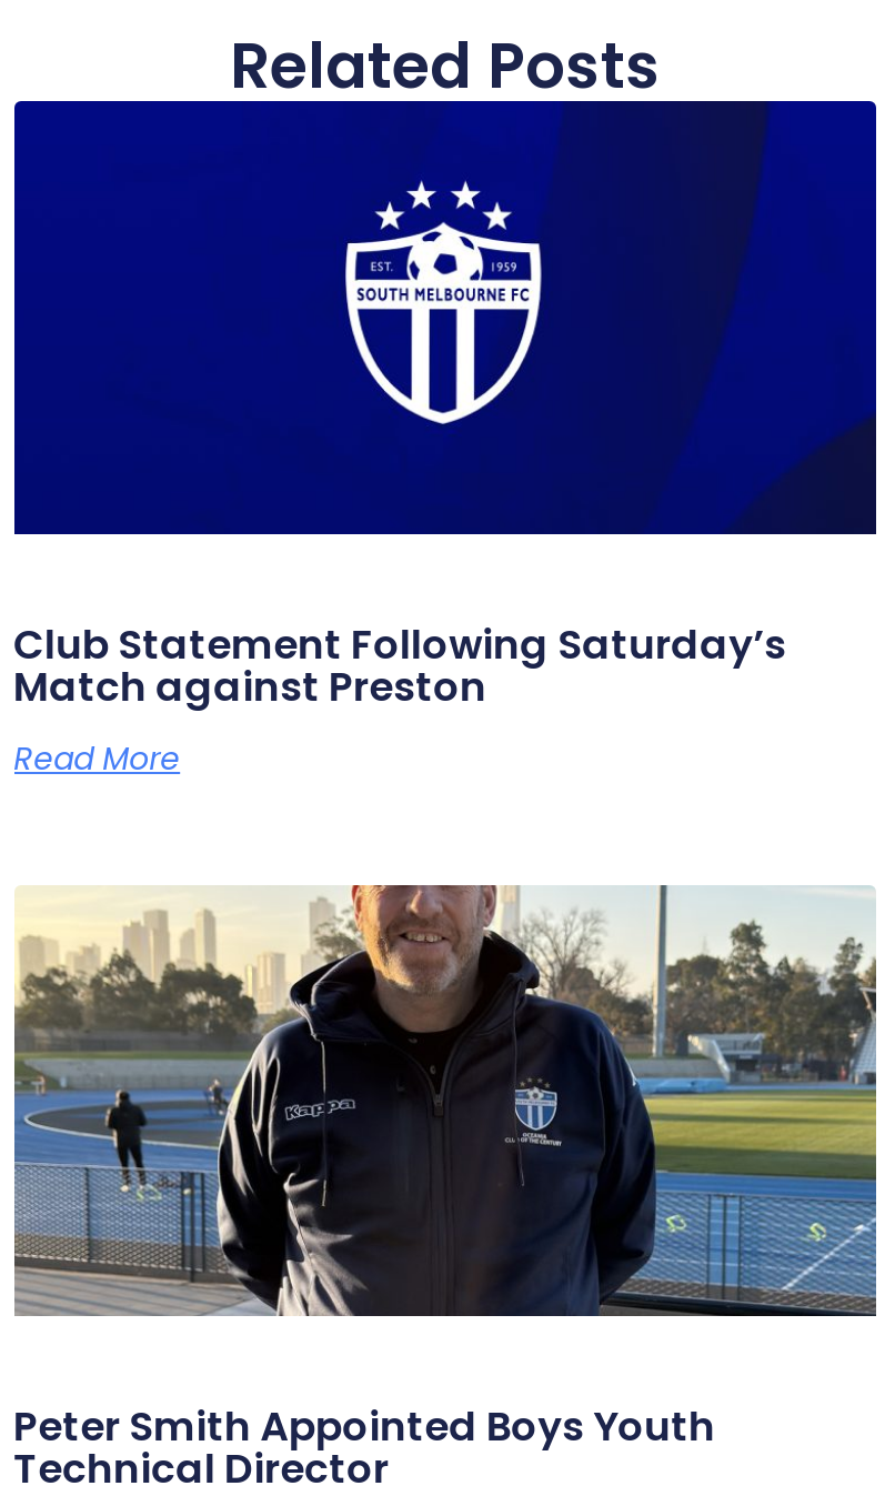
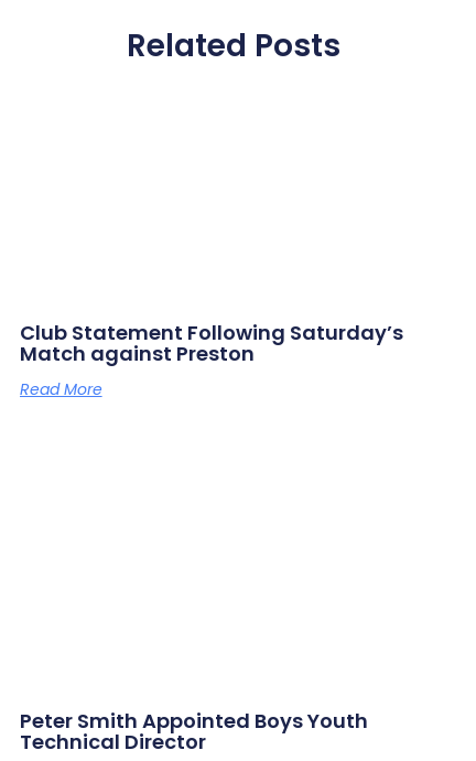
- [image]

- [image]
